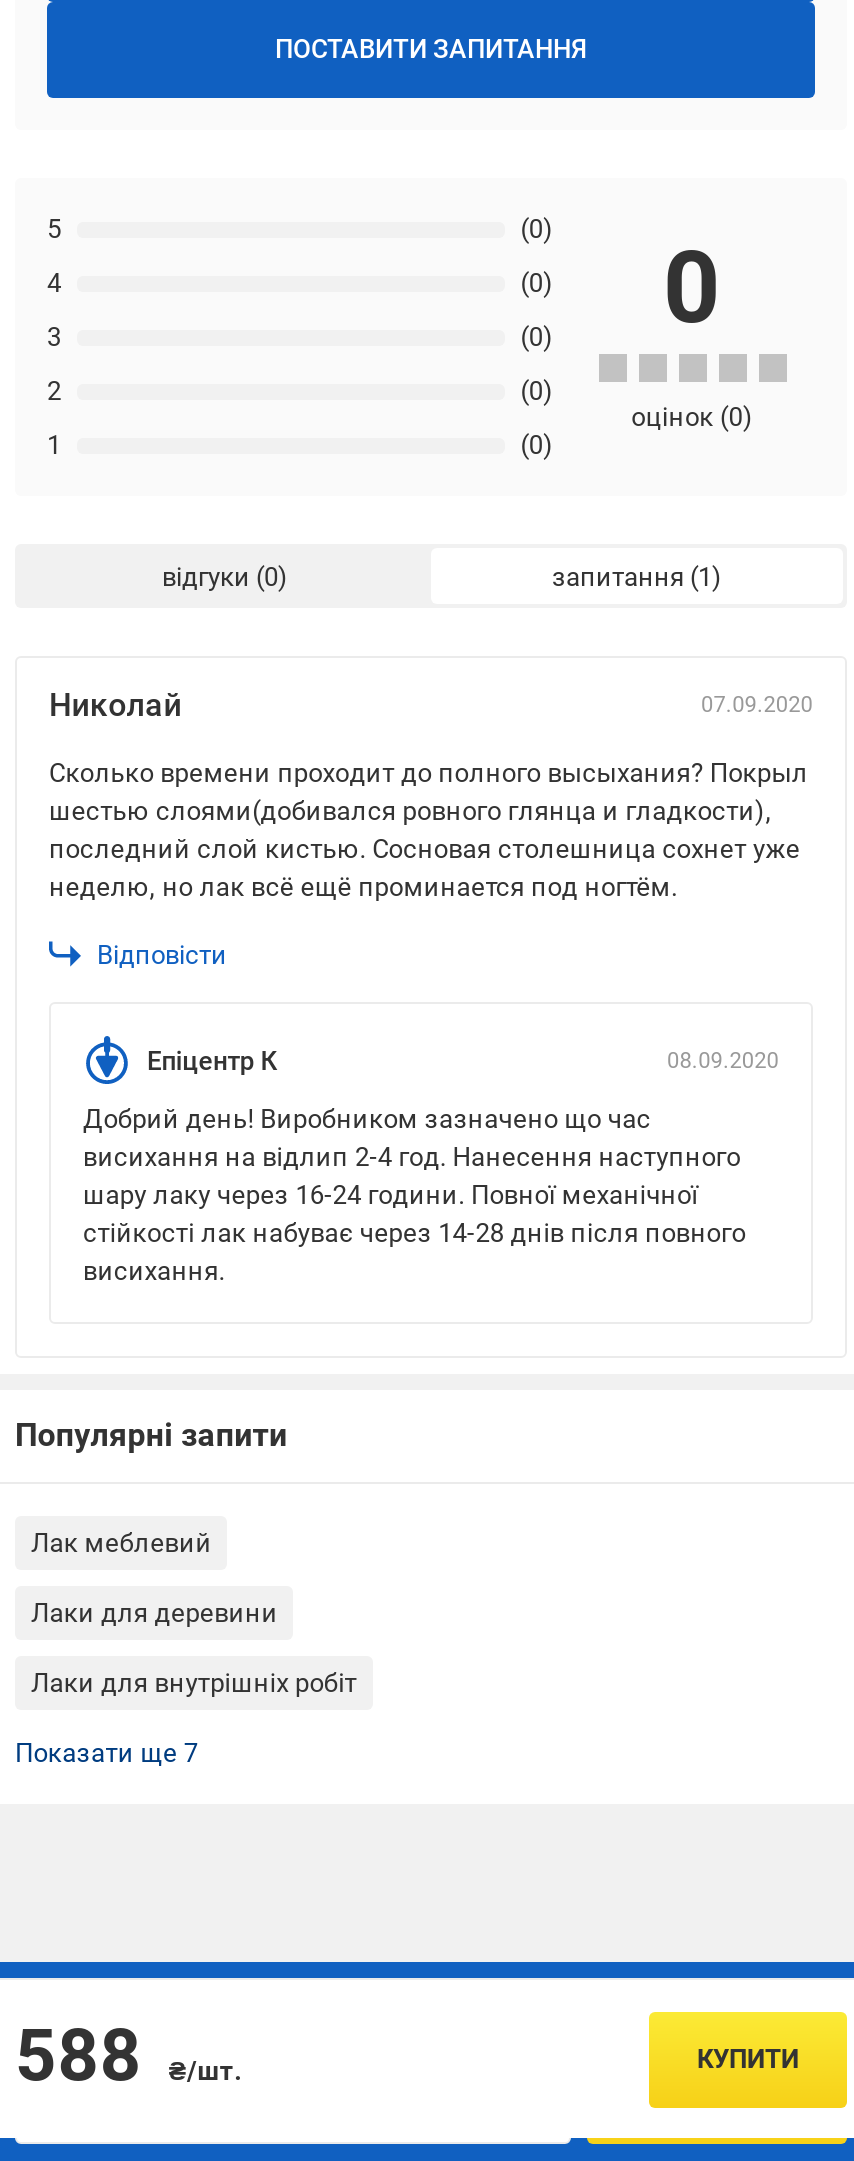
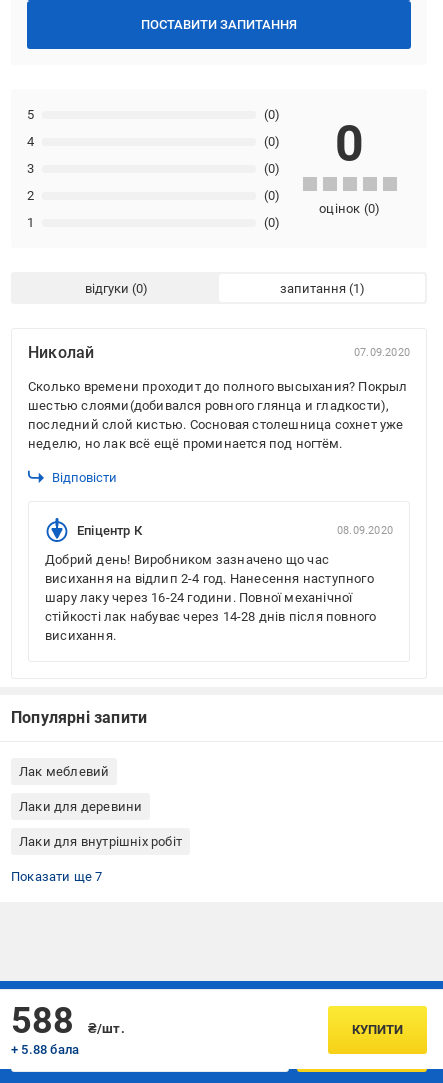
+ + 5.88 бала
